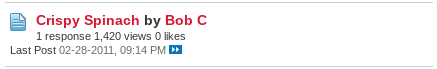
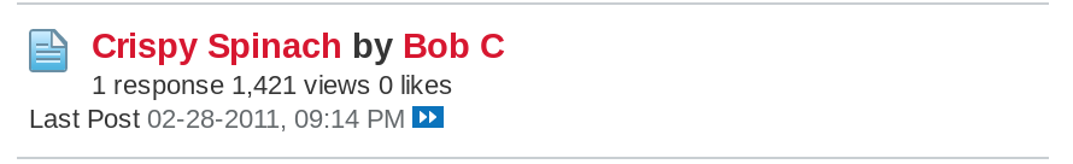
- 1 response 1,420 views 0 likes
+ 1 response 1,421 views 0 likes
